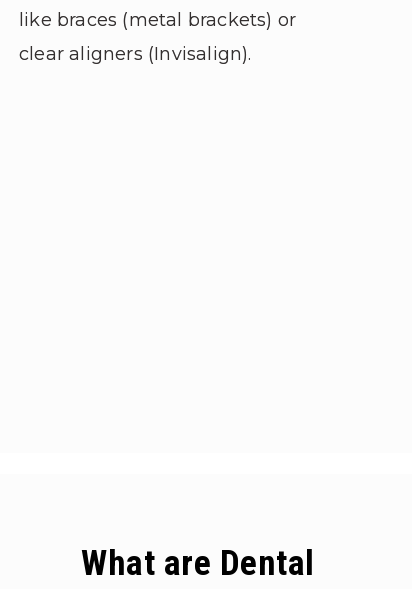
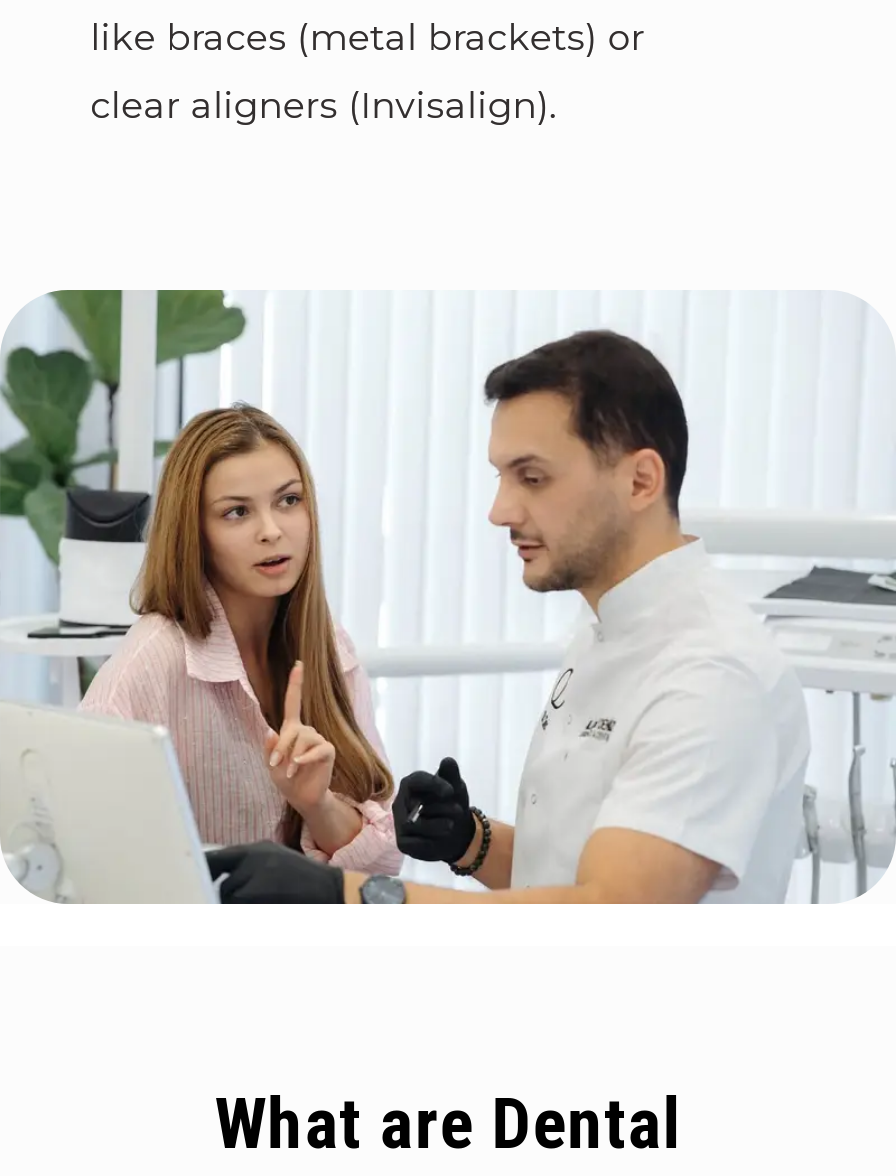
+ [image]
